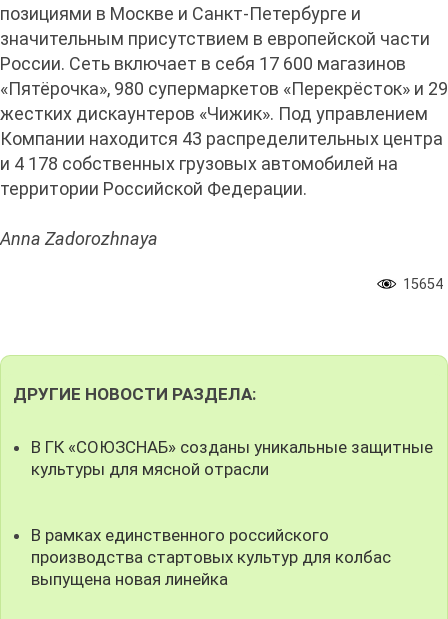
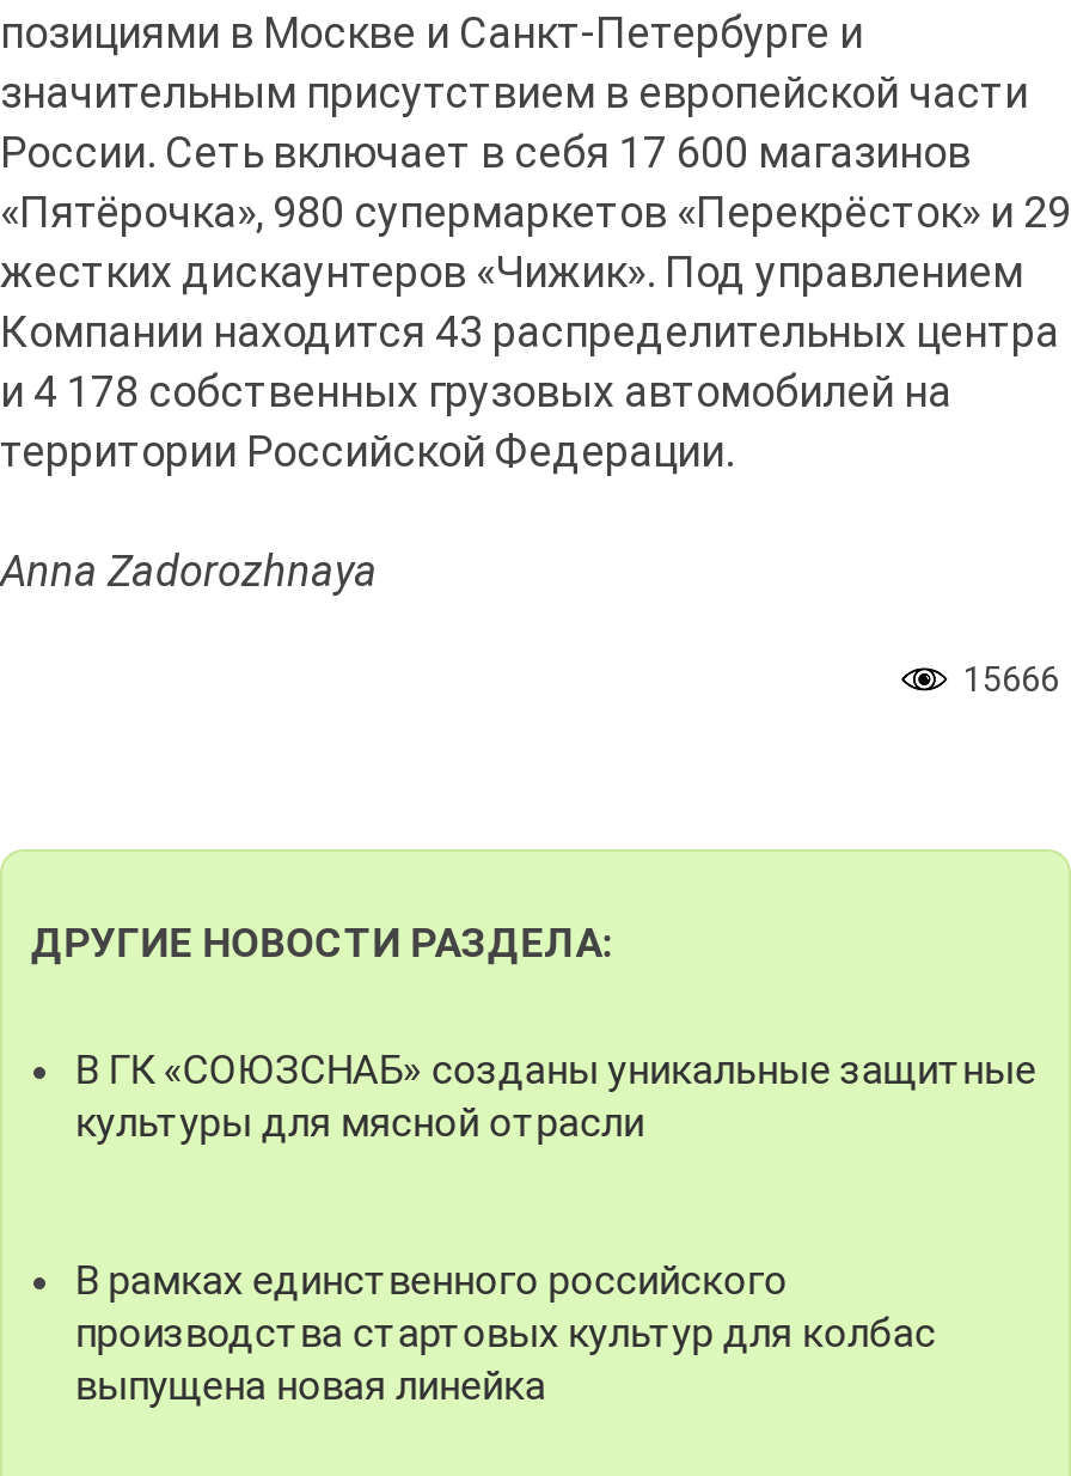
- 15654
+ 15666
